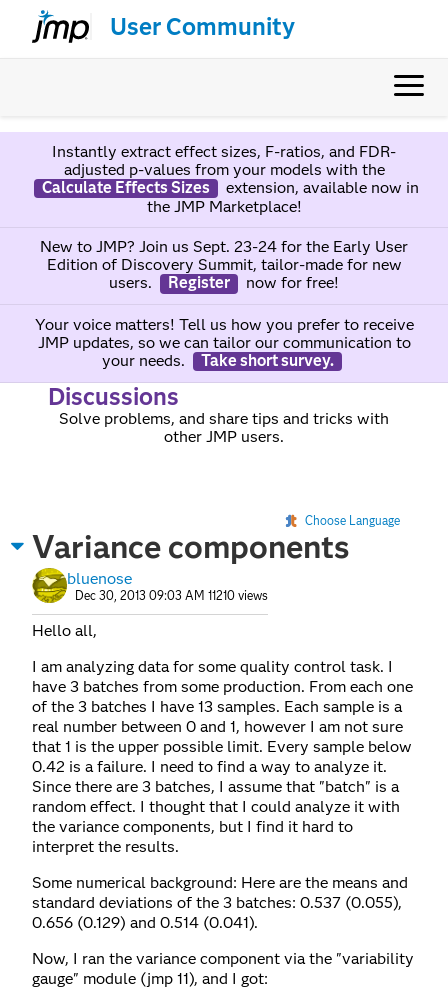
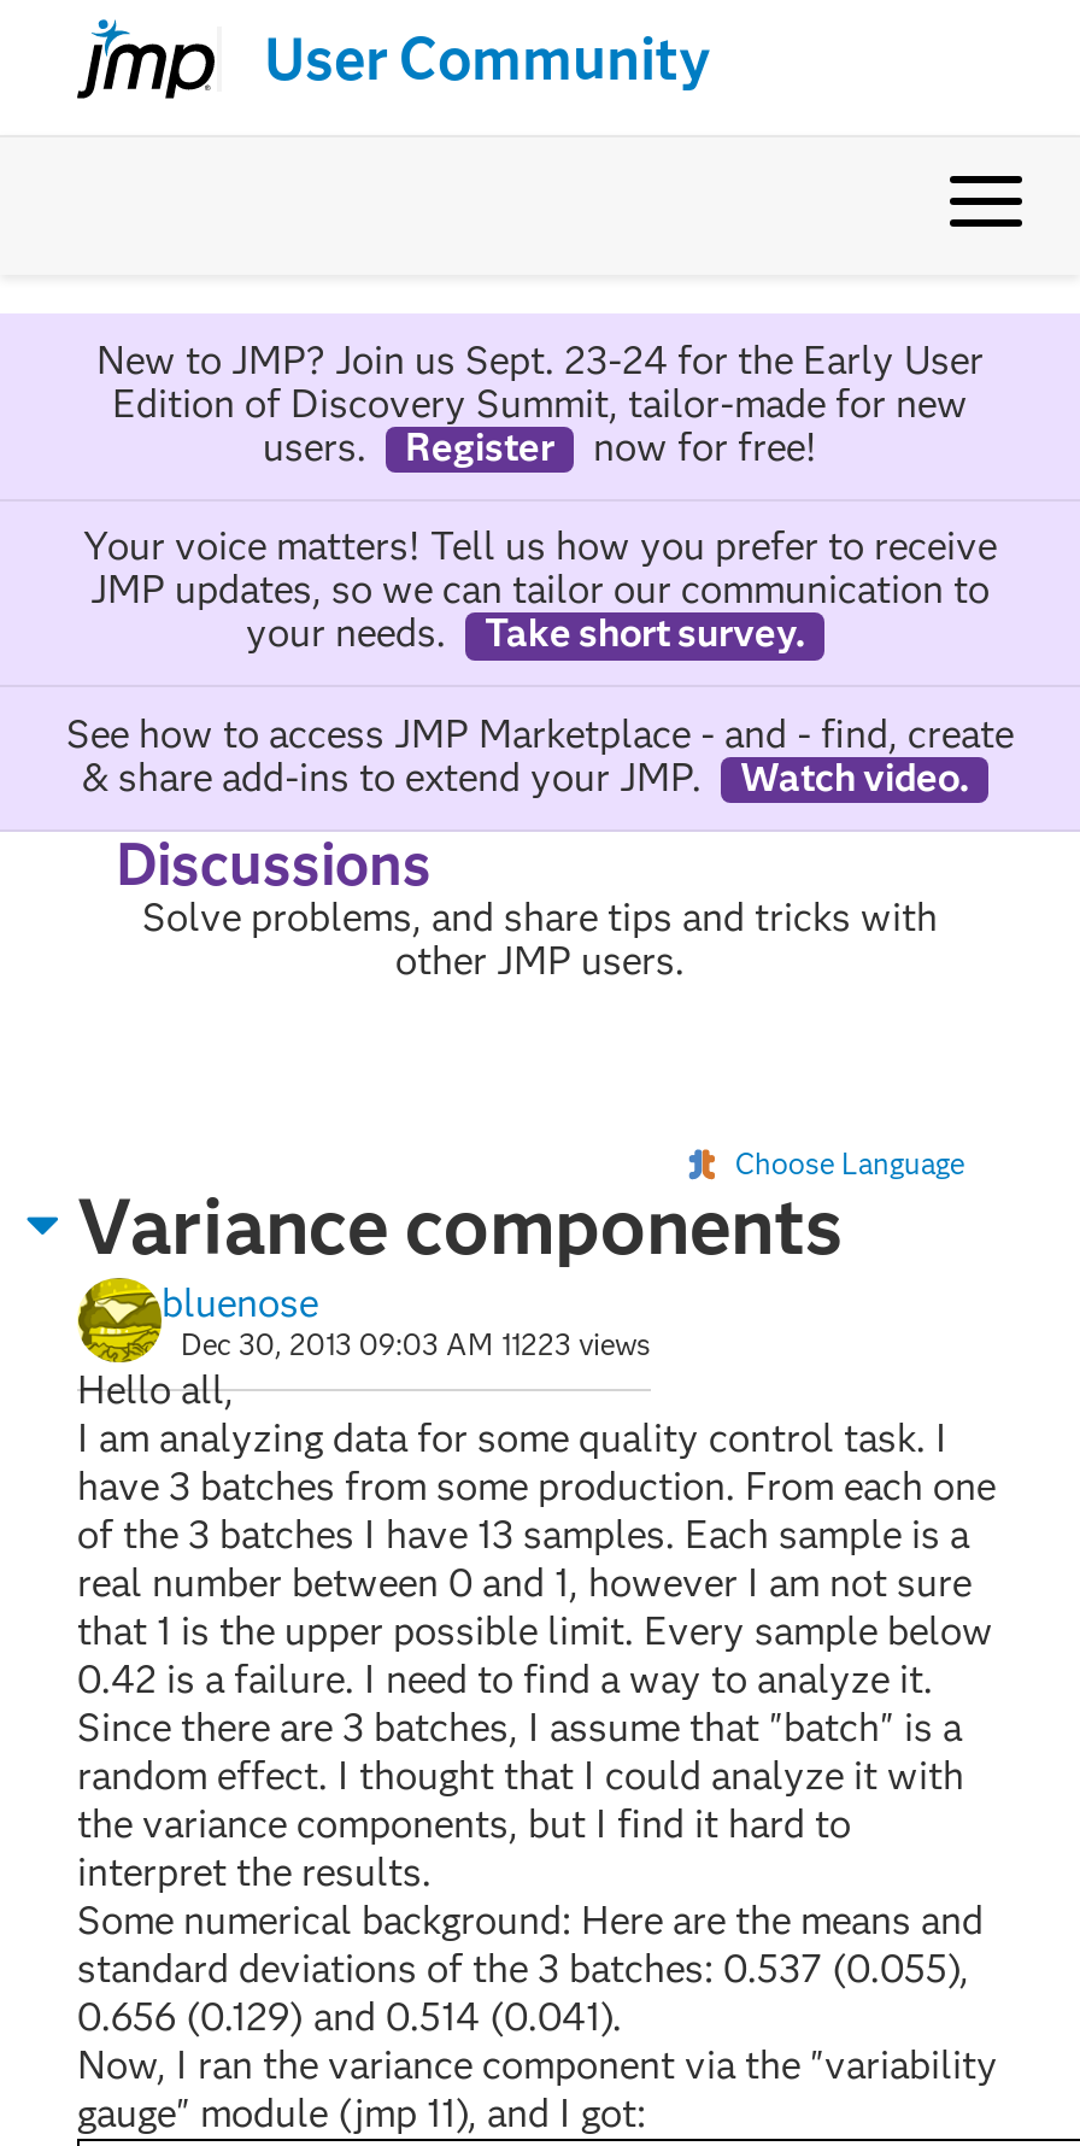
- Instantly extract effect sizes, F-ratios, and FDR-
- adjusted p-values from your models with the
- Calculate Effects Sizes
- extension, available now in
- the JMP Marketplace!

+ See how to access JMP Marketplace - and - find, create
+ & share add-ins to extend your JMP.
+ Watch video.

- Dec 30, 2013 09:03 AM 11210 views
+ Dec 30, 2013 09:03 AM 11223 views
